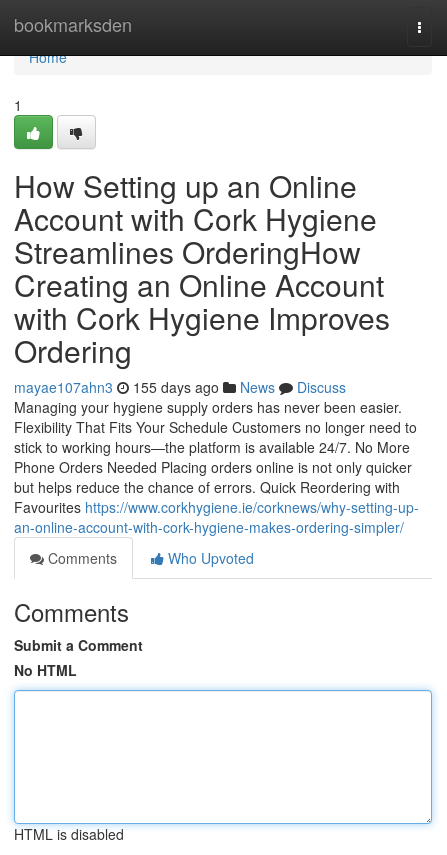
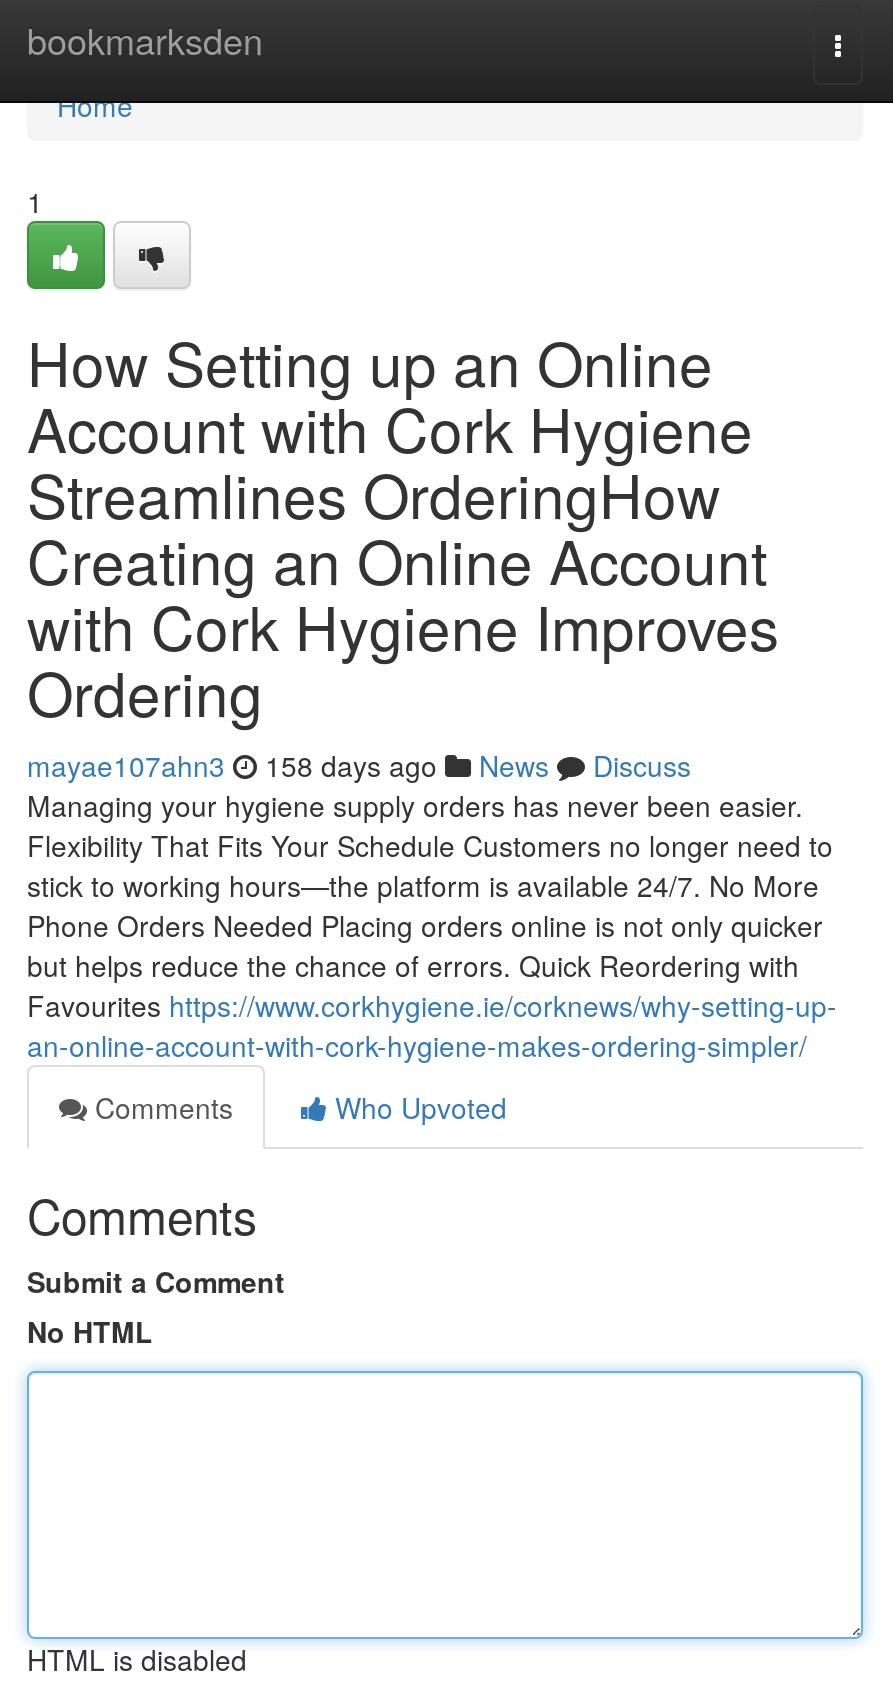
- mayae107ahn3 155 days ago News Discuss
+ mayae107ahn3 158 days ago News Discuss
